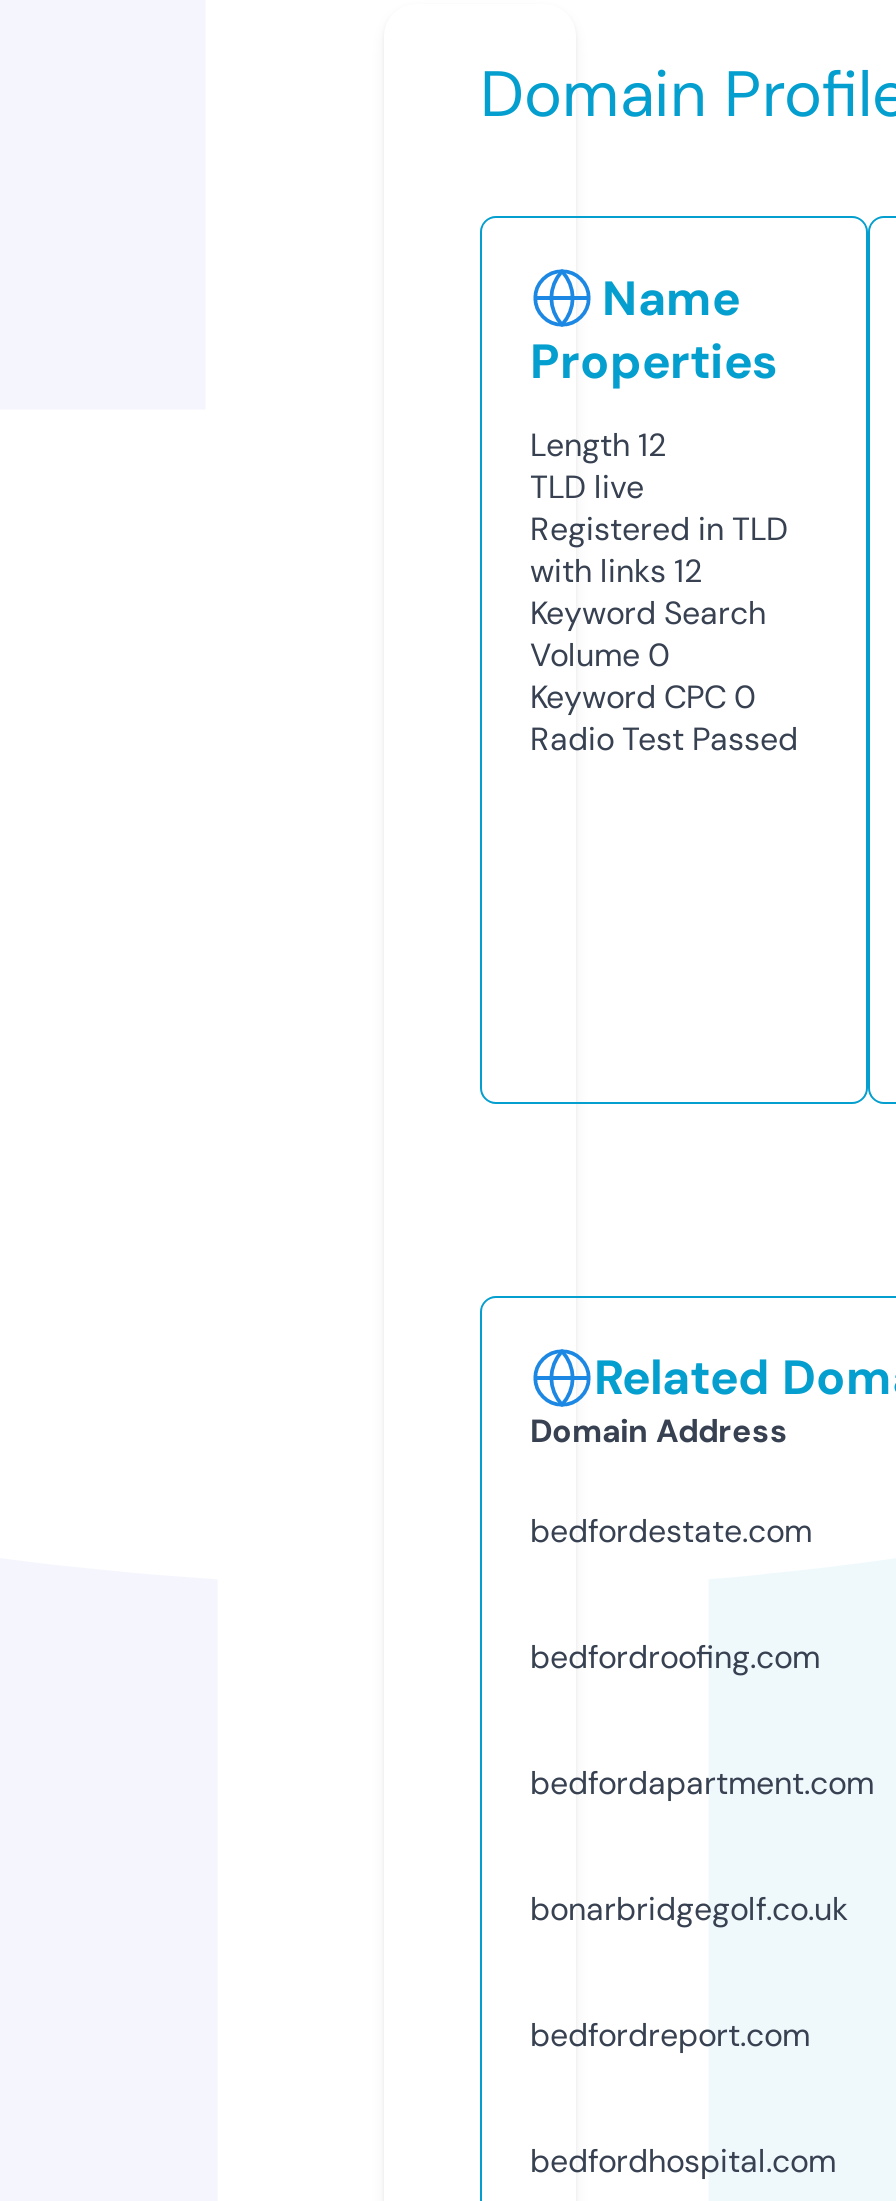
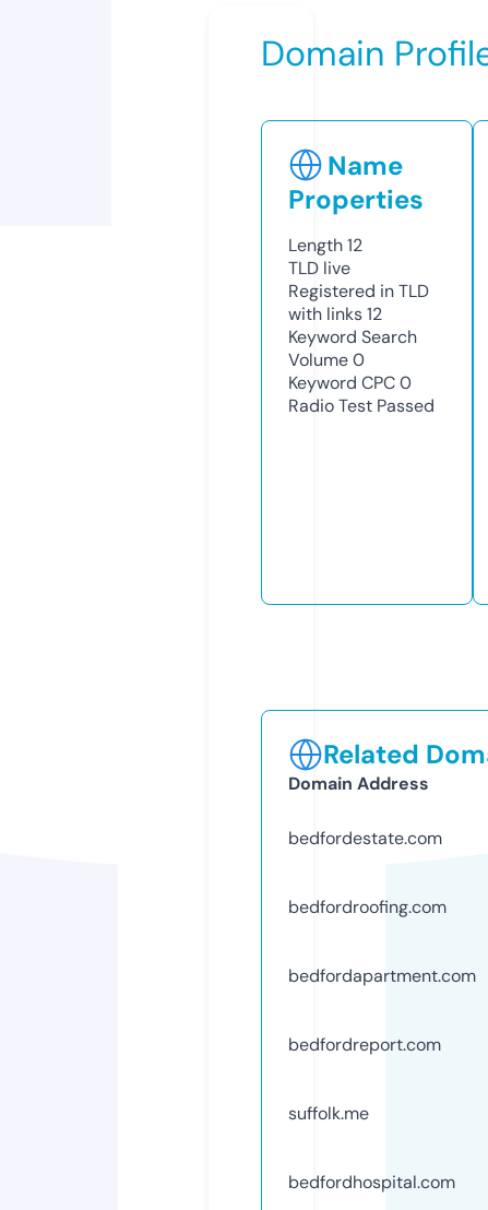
- bonarbridgegolf.co.uk

moved up: bedfordreport.com

+ suffolk.me
